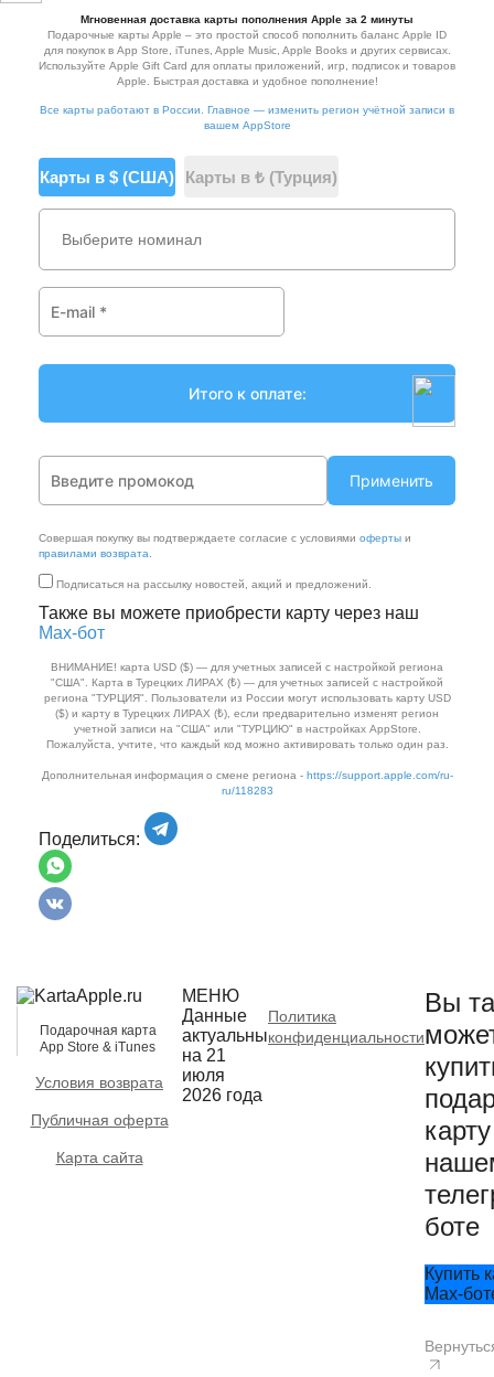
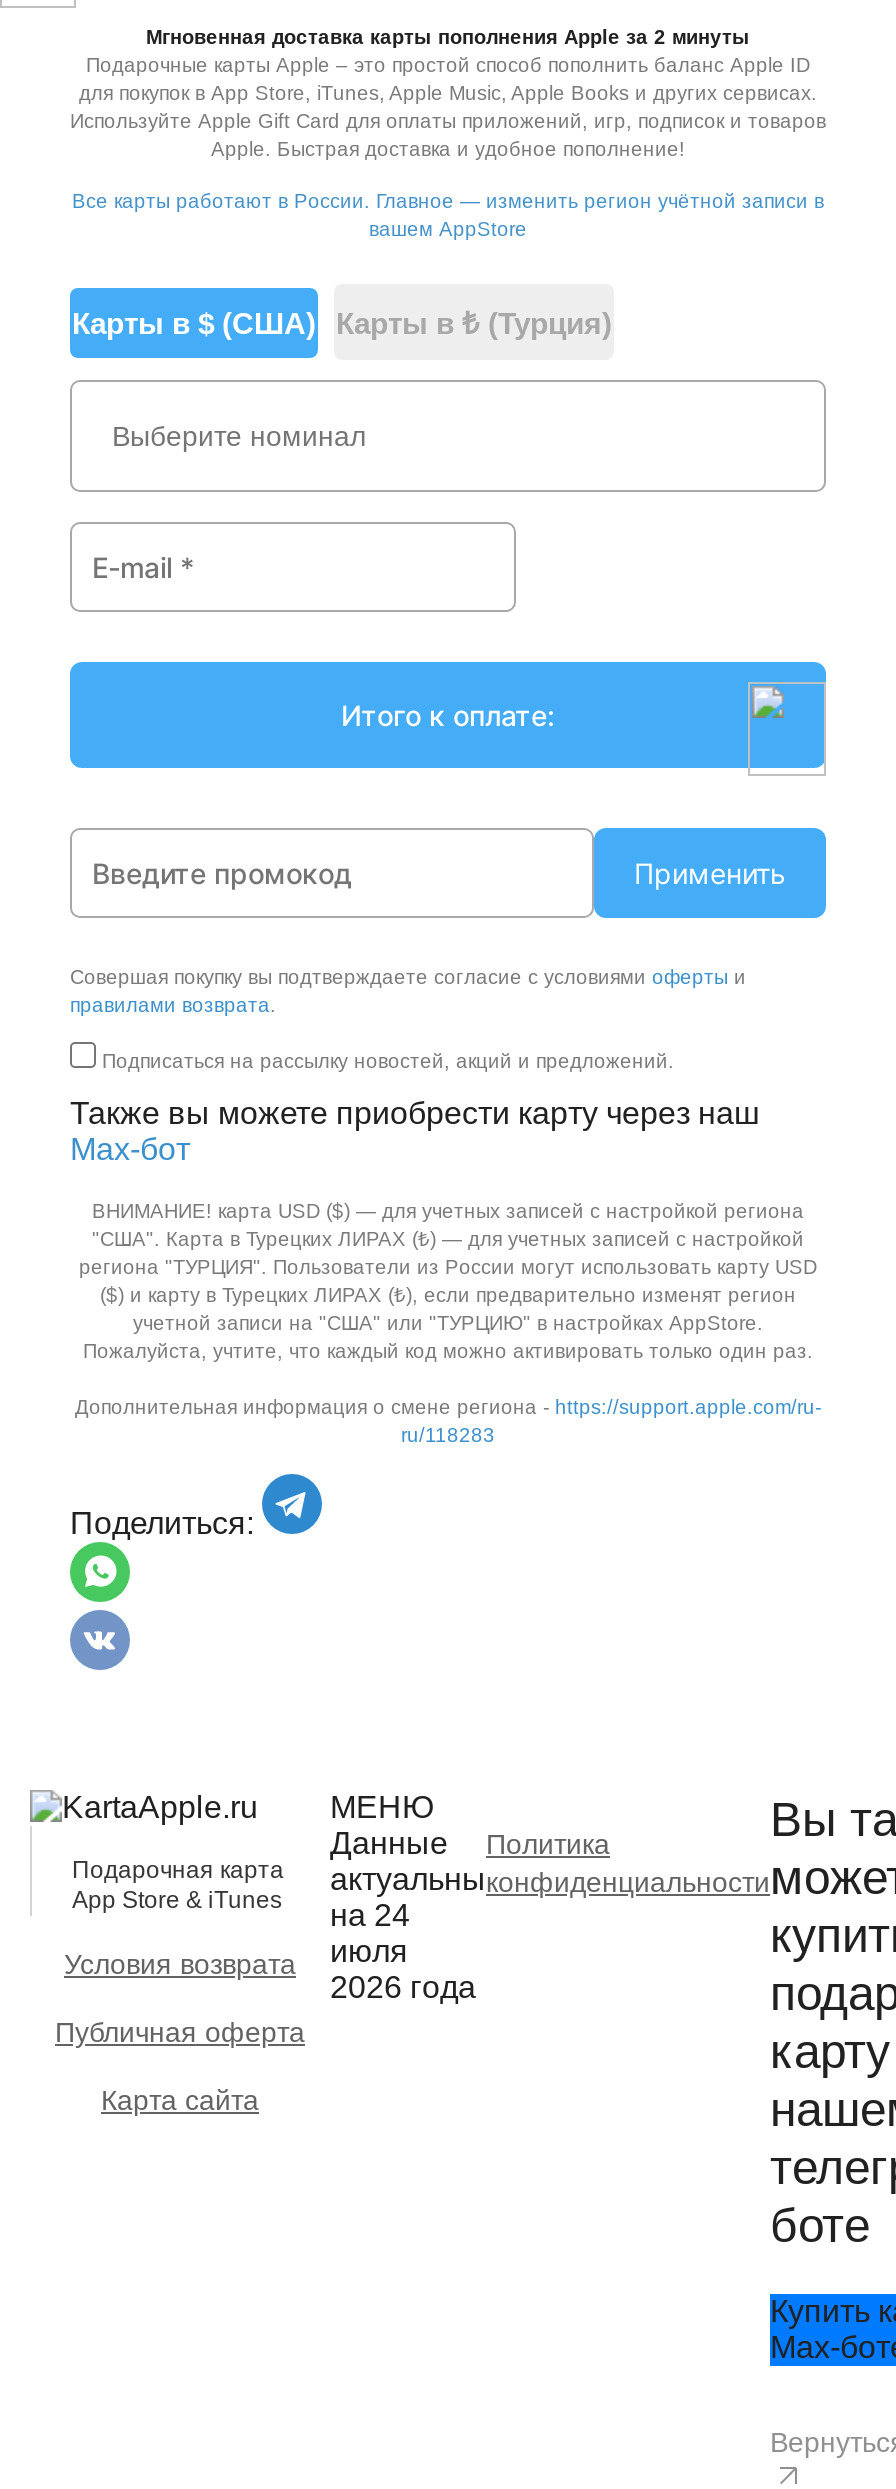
- App Store & iTunes на 21
+ App Store & iTunes на 24
